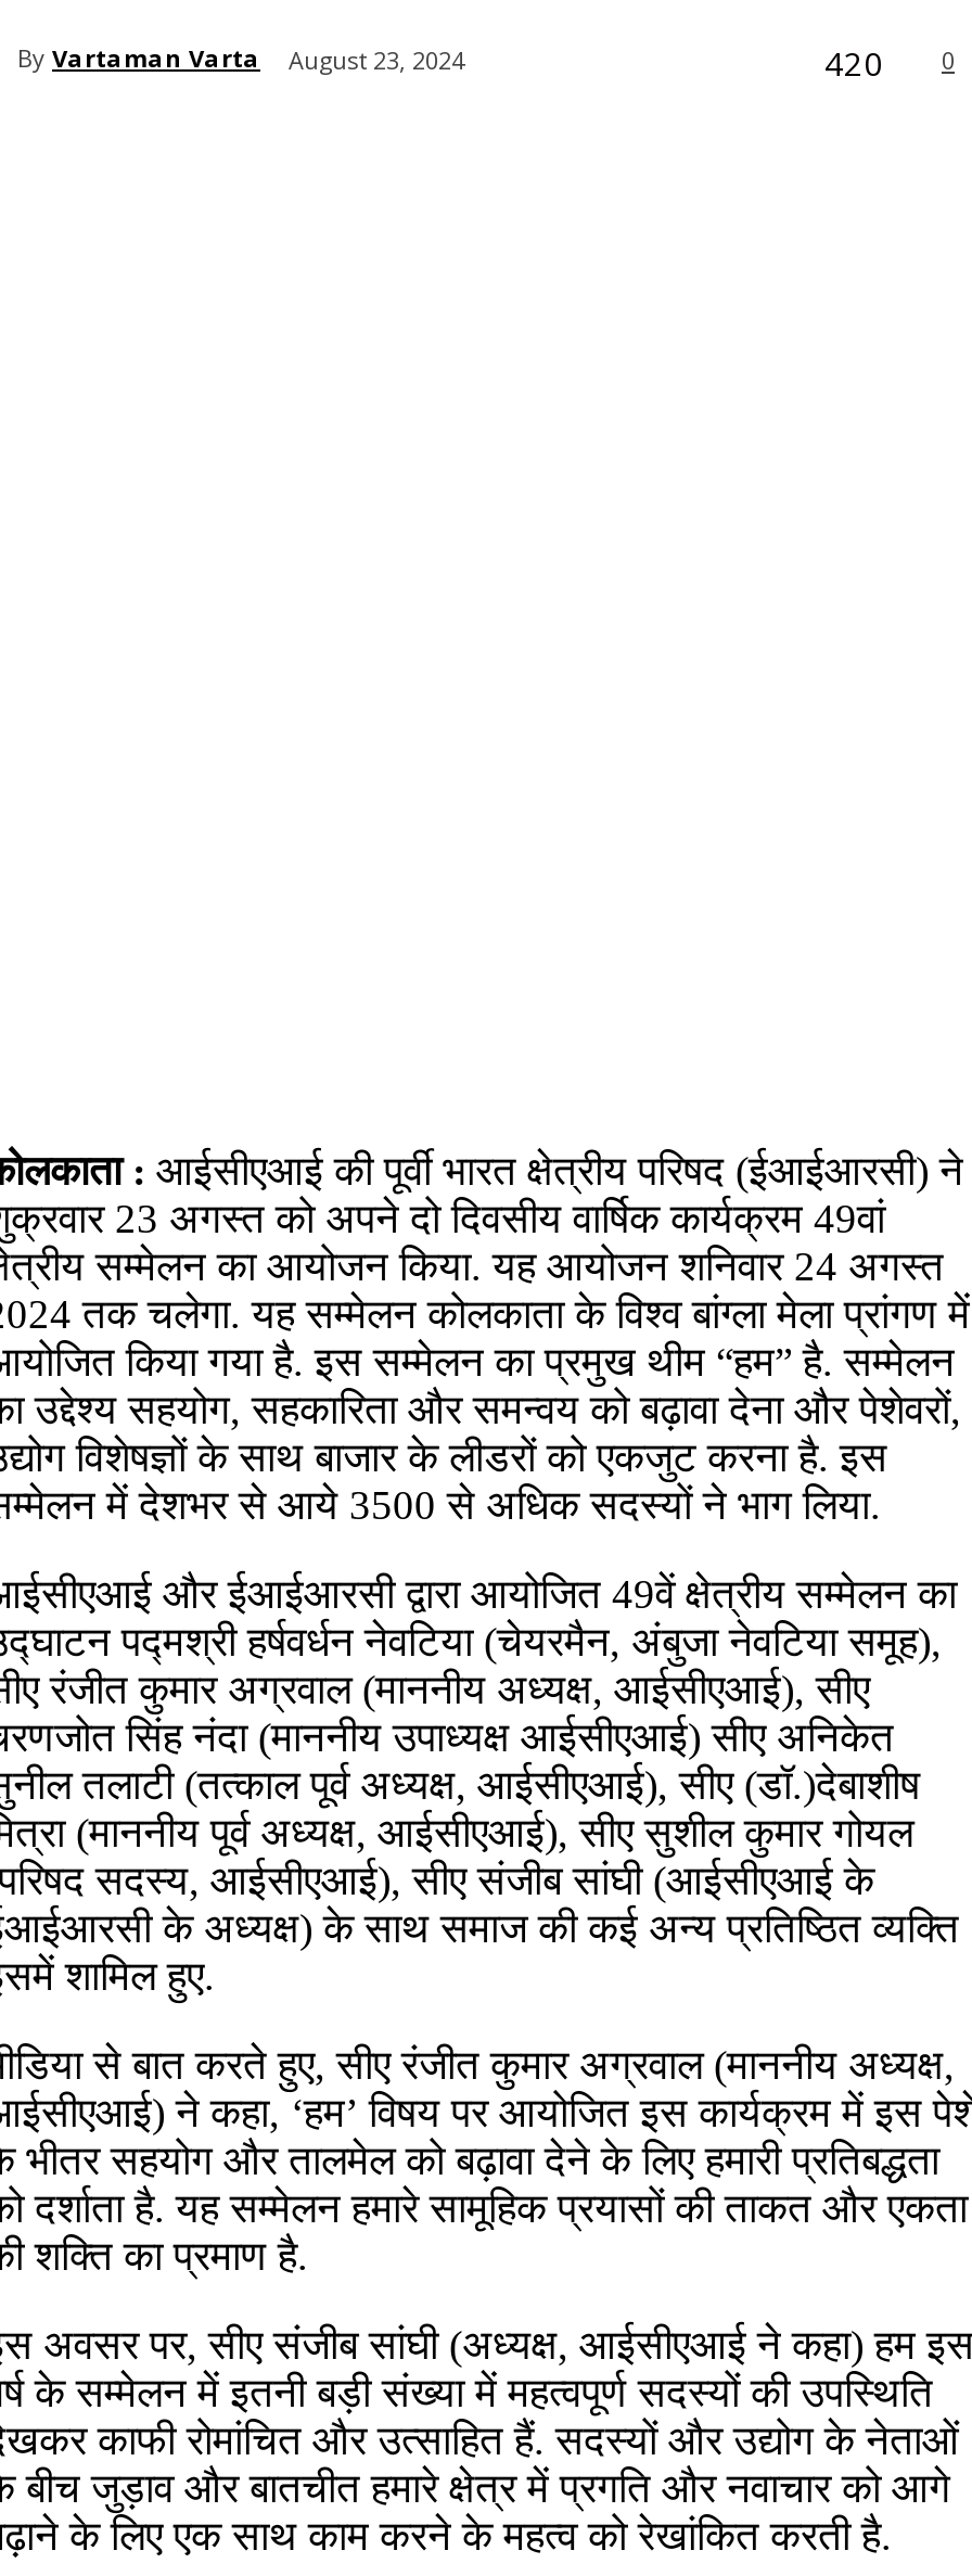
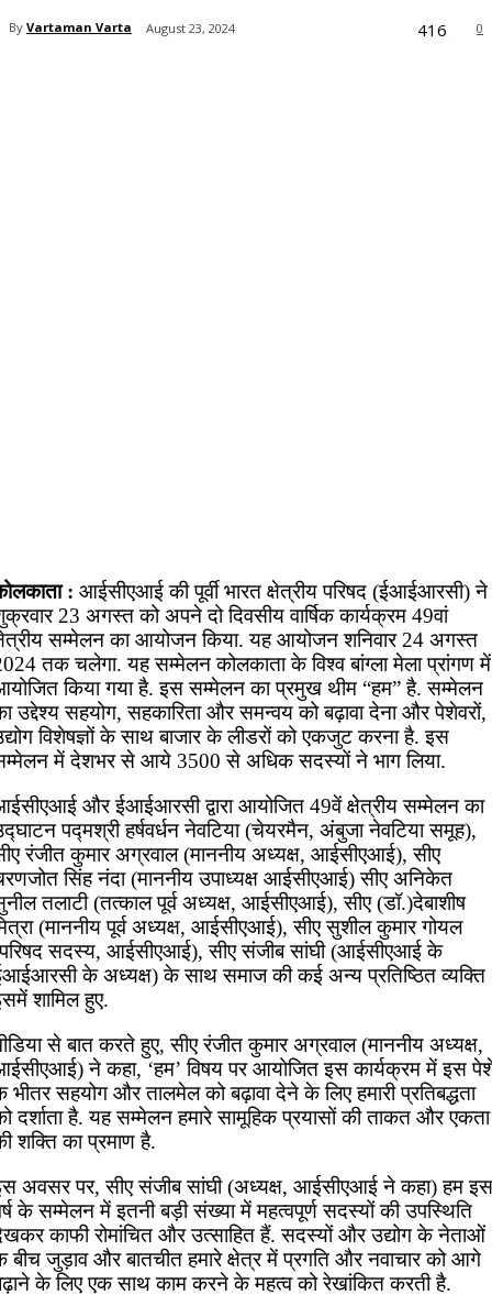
- 420 0
+ 416 0
